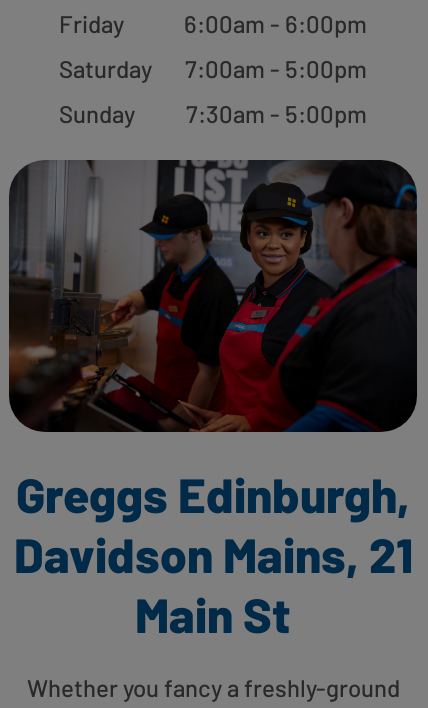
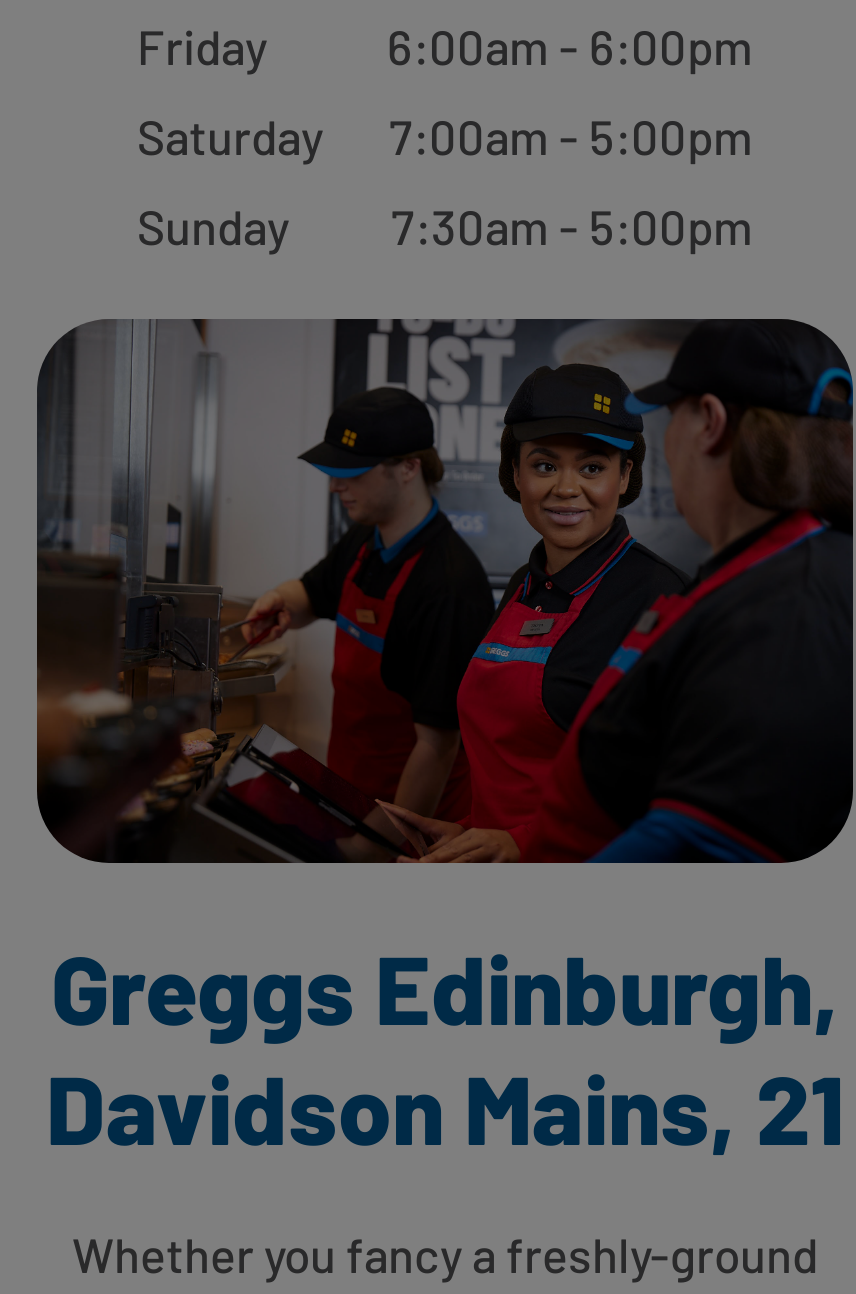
- Main St
